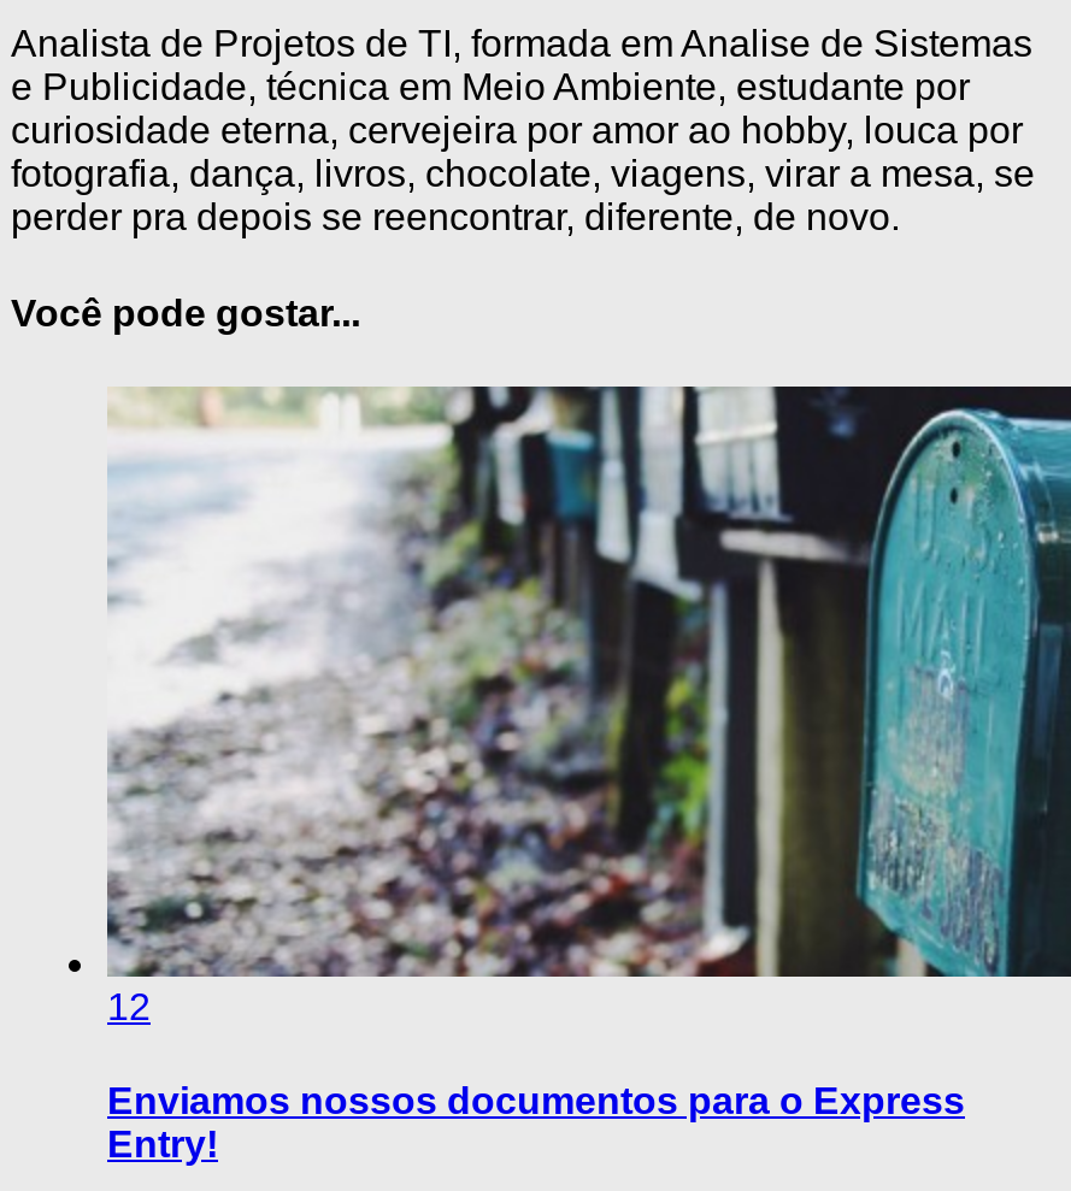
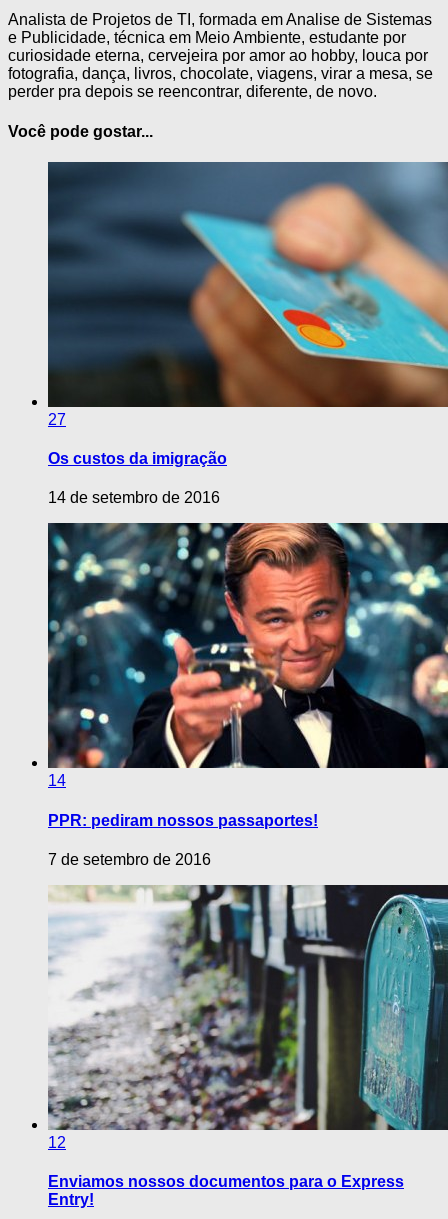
+ [image]
+ 27
+ Os custos da imigração
+ 14 de setembro de 2016

+ [image]
+ 14
+ PPR: pediram nossos passaportes!
+ 7 de setembro de 2016
